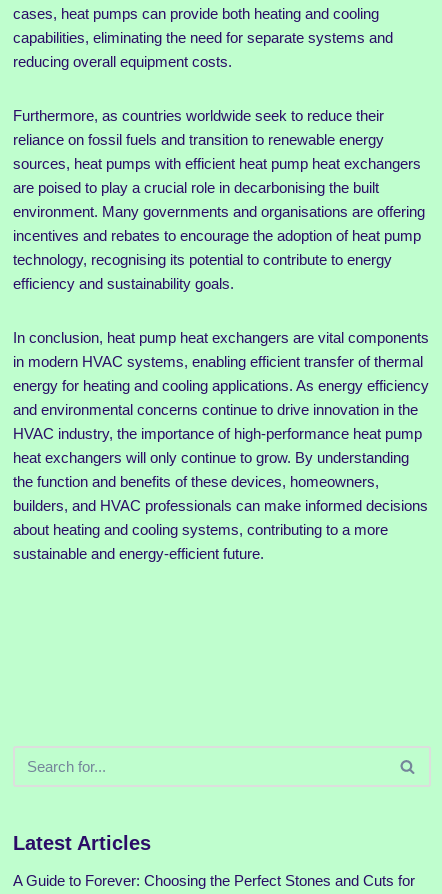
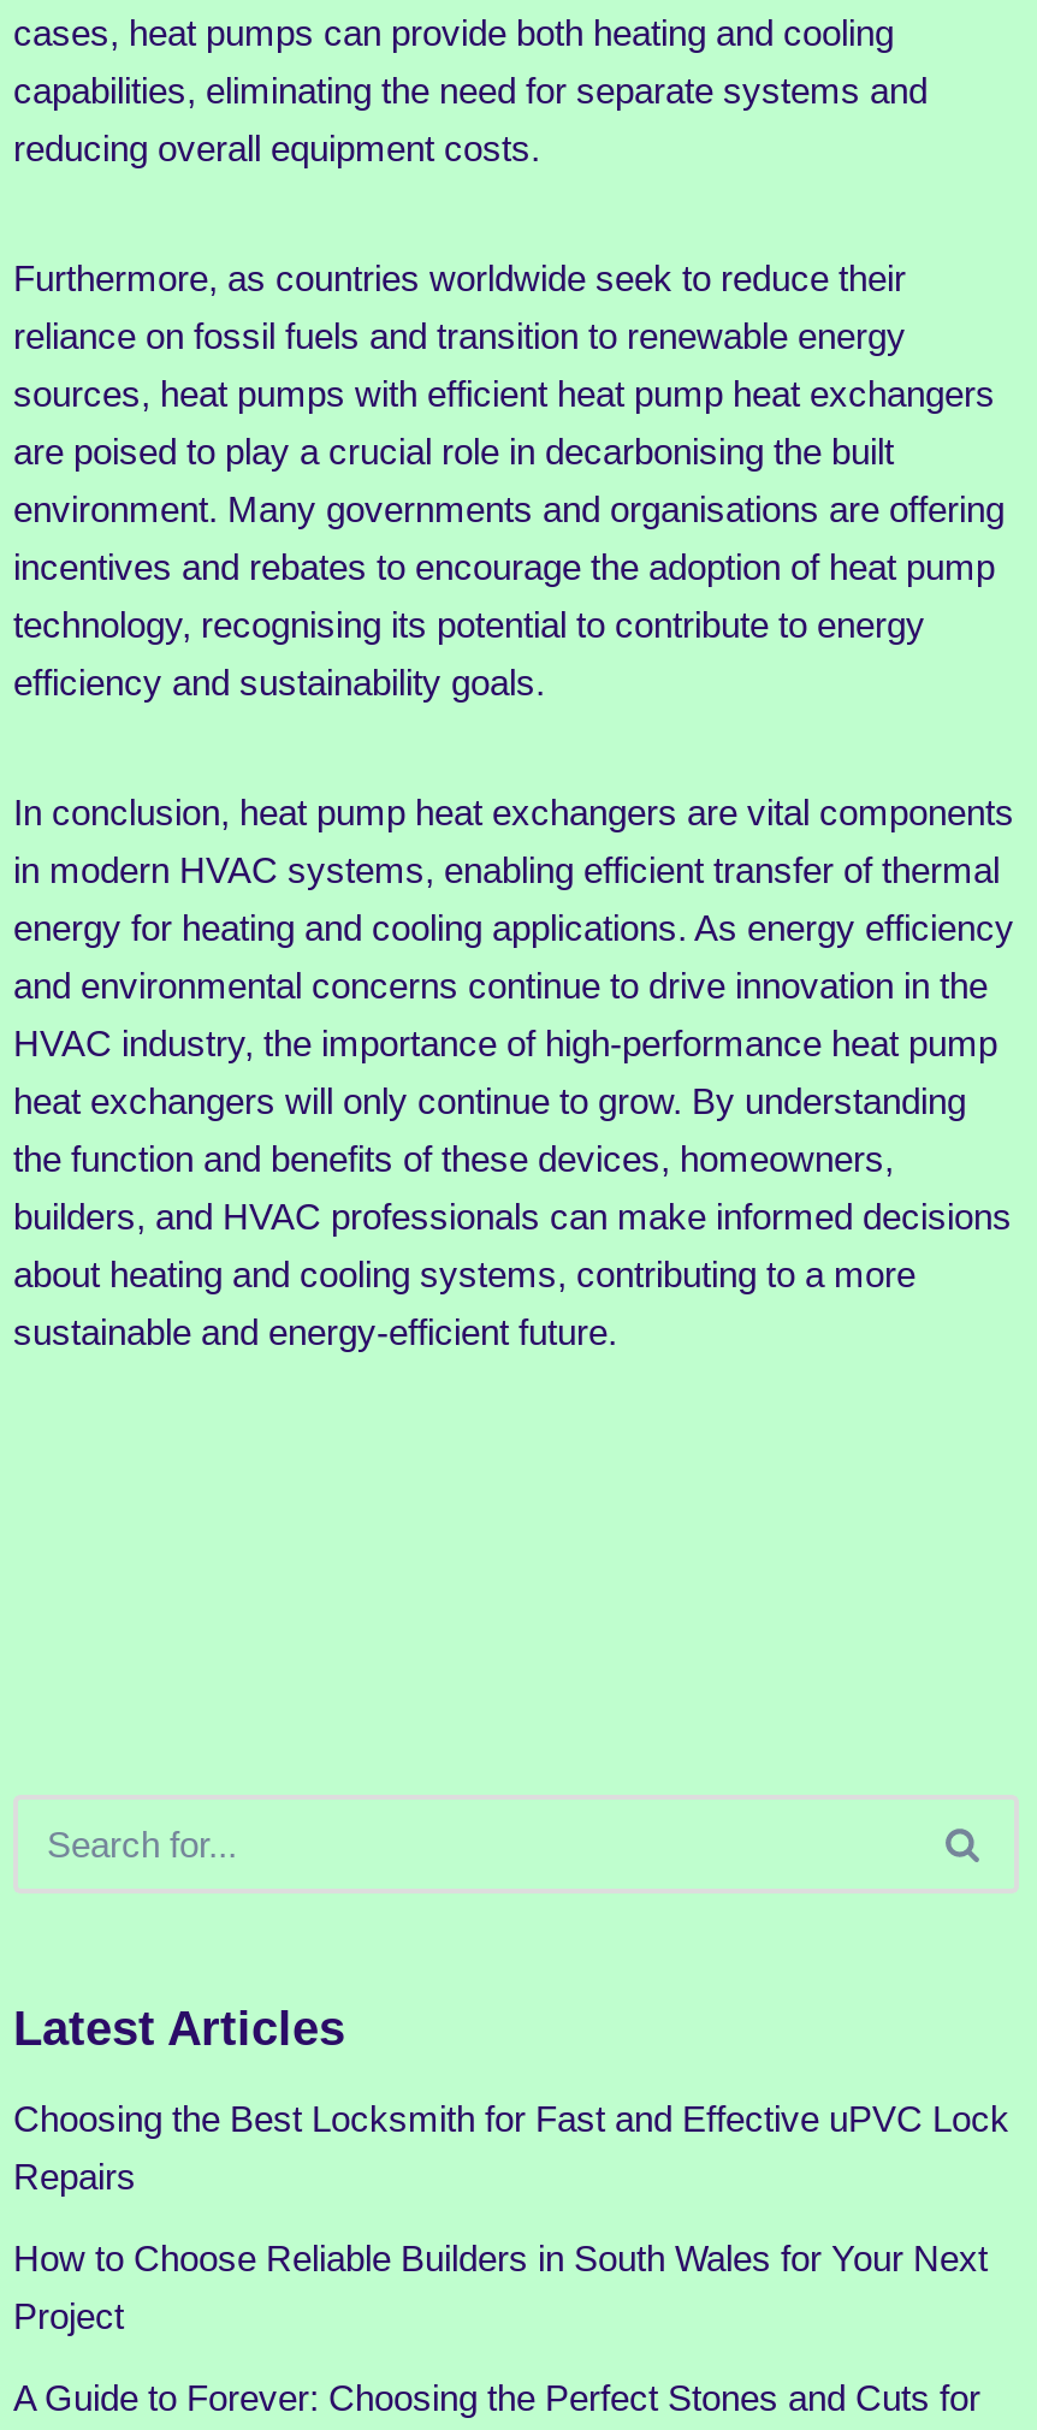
+ Choosing the Best Locksmith for Fast and Effective uPVC Lock
+ Repairs
+ How to Choose Reliable Builders in South Wales for Your Next
+ Project
